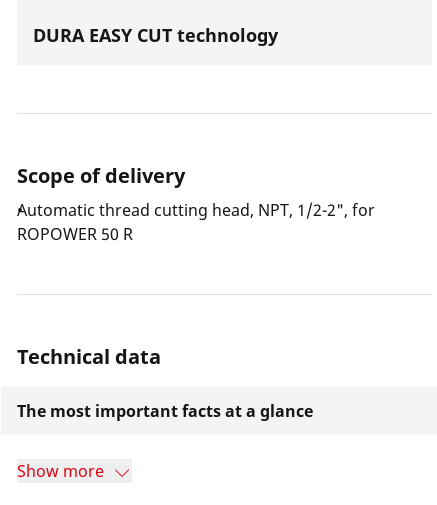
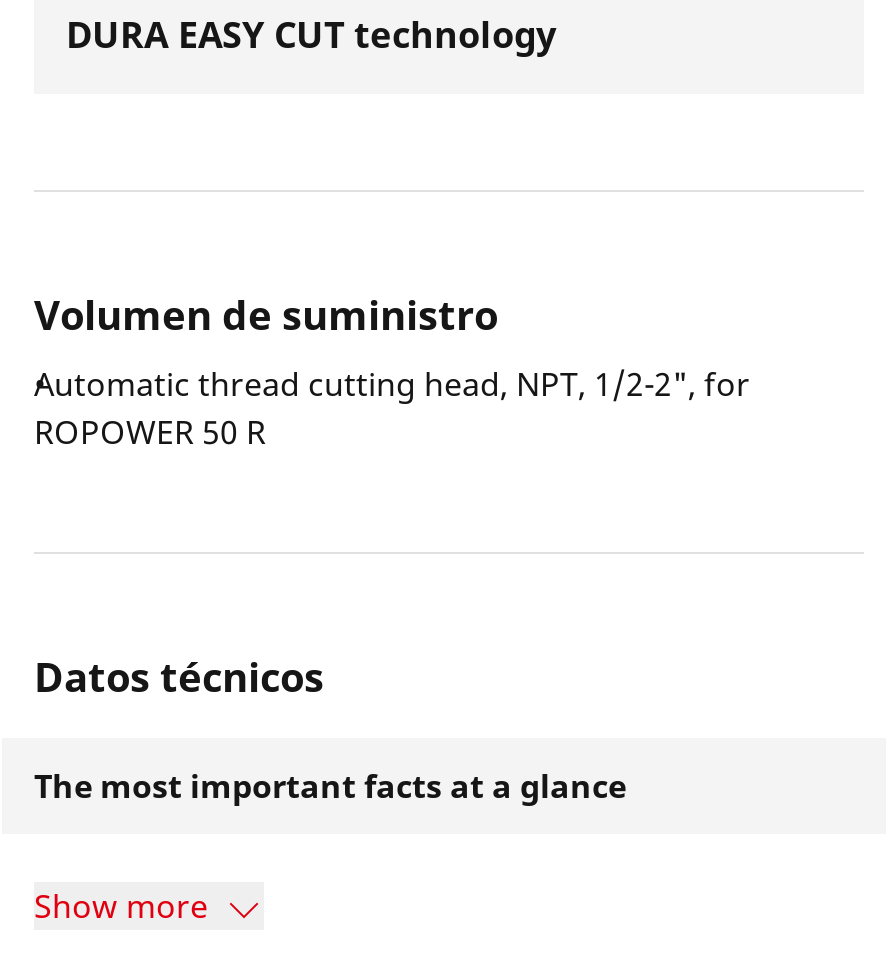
- Scope of delivery
+ Volumen de suministro

- Technical data
+ Datos técnicos
